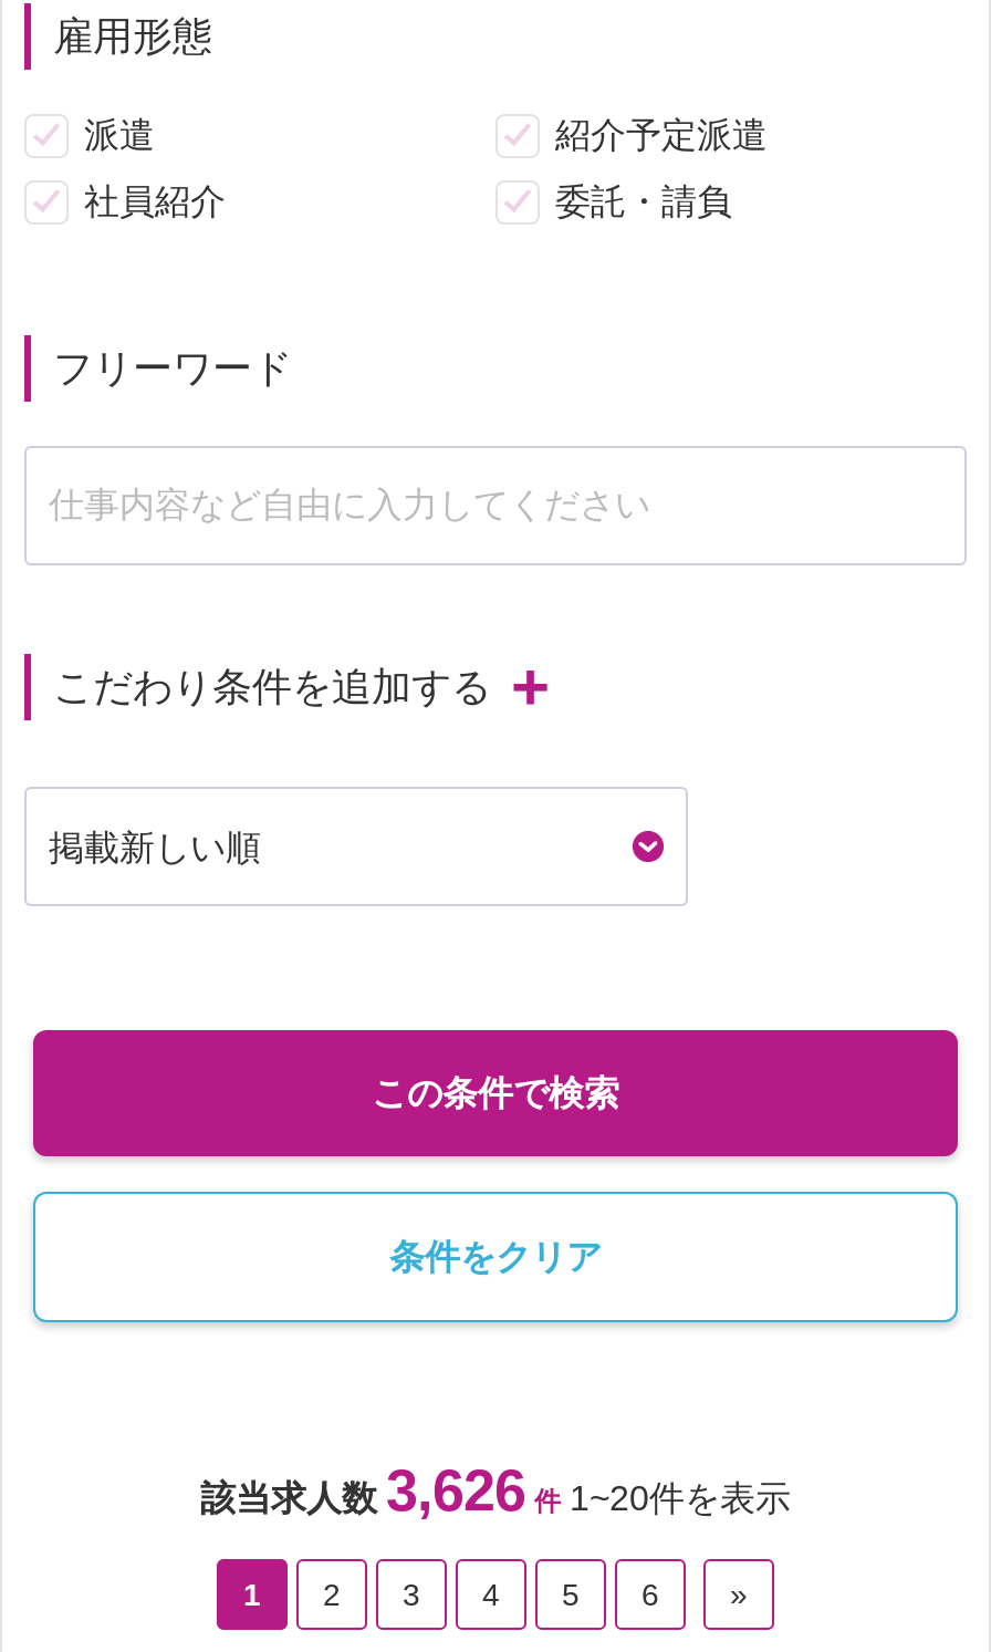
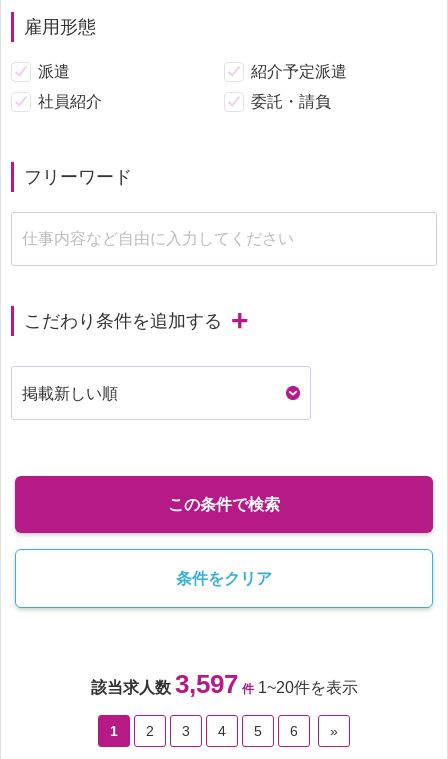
- 該当求人数3,626 件 1~20件を表示
+ 該当求人数3,597 件 1~20件を表示
